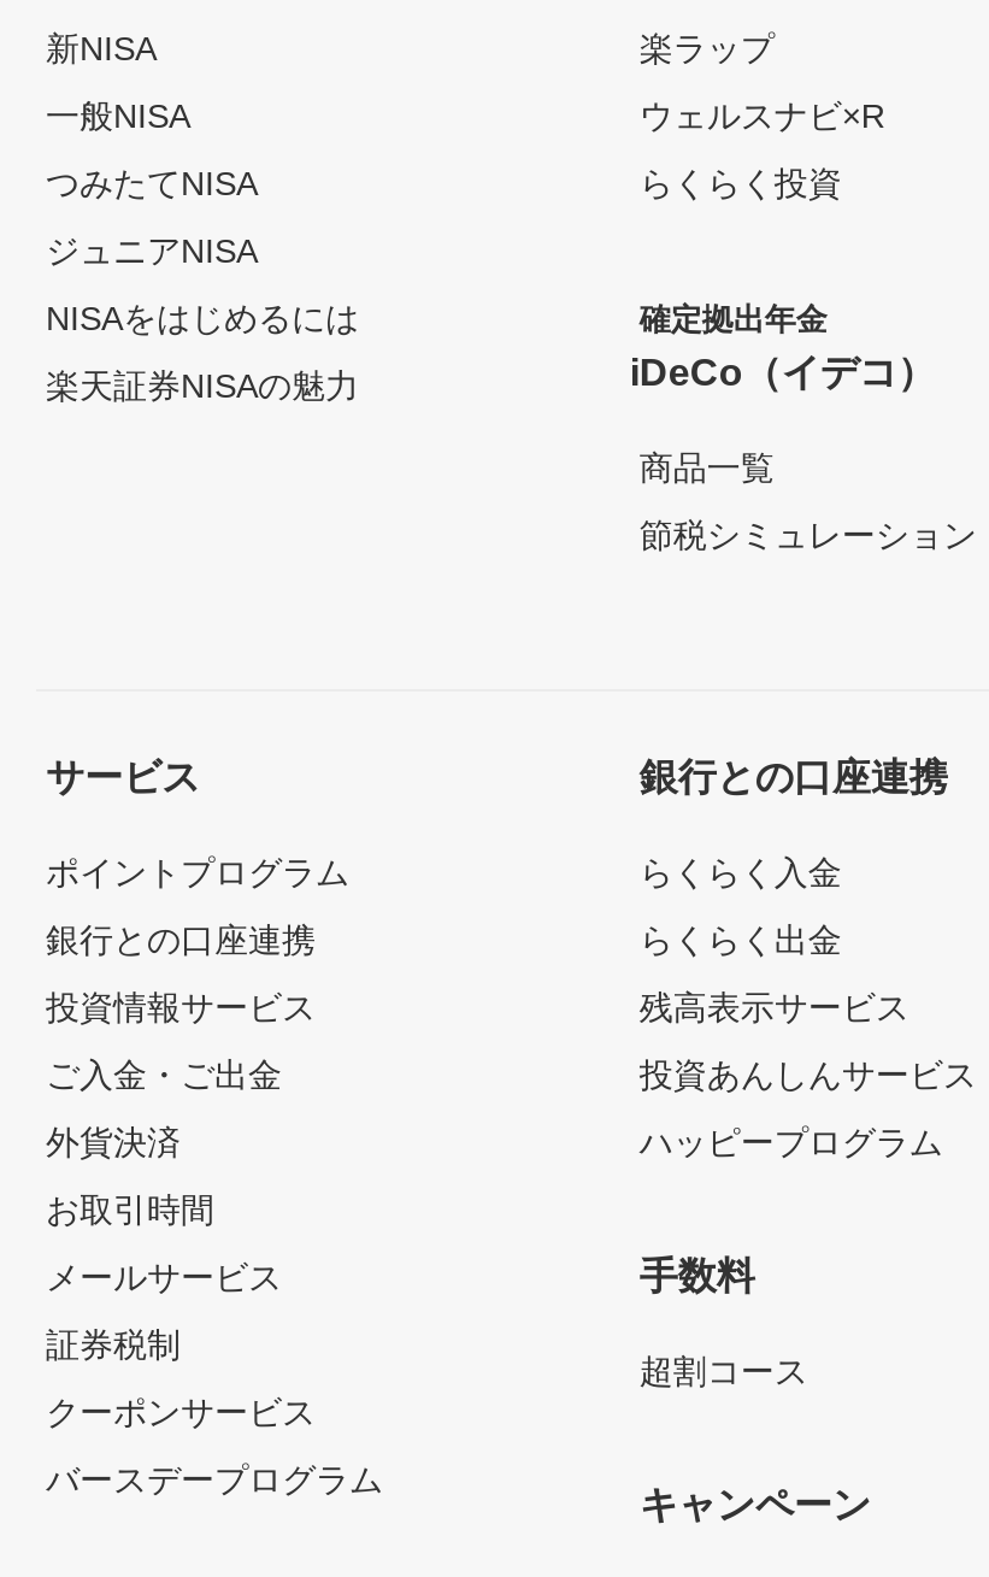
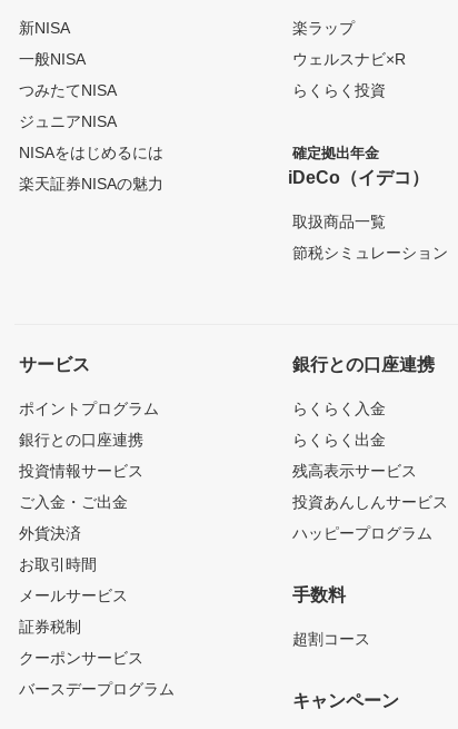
- 商品一覧
+ 取扱商品一覧
